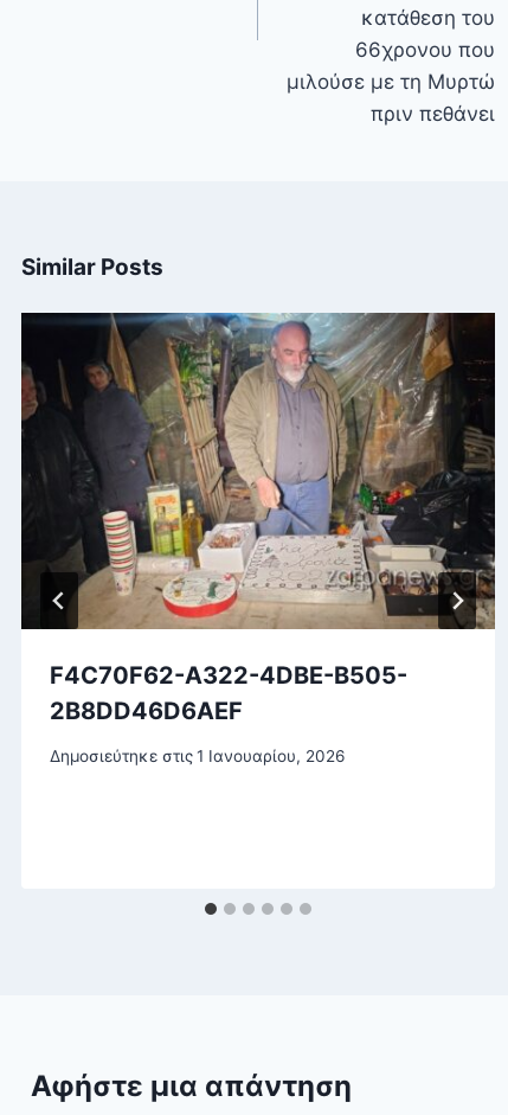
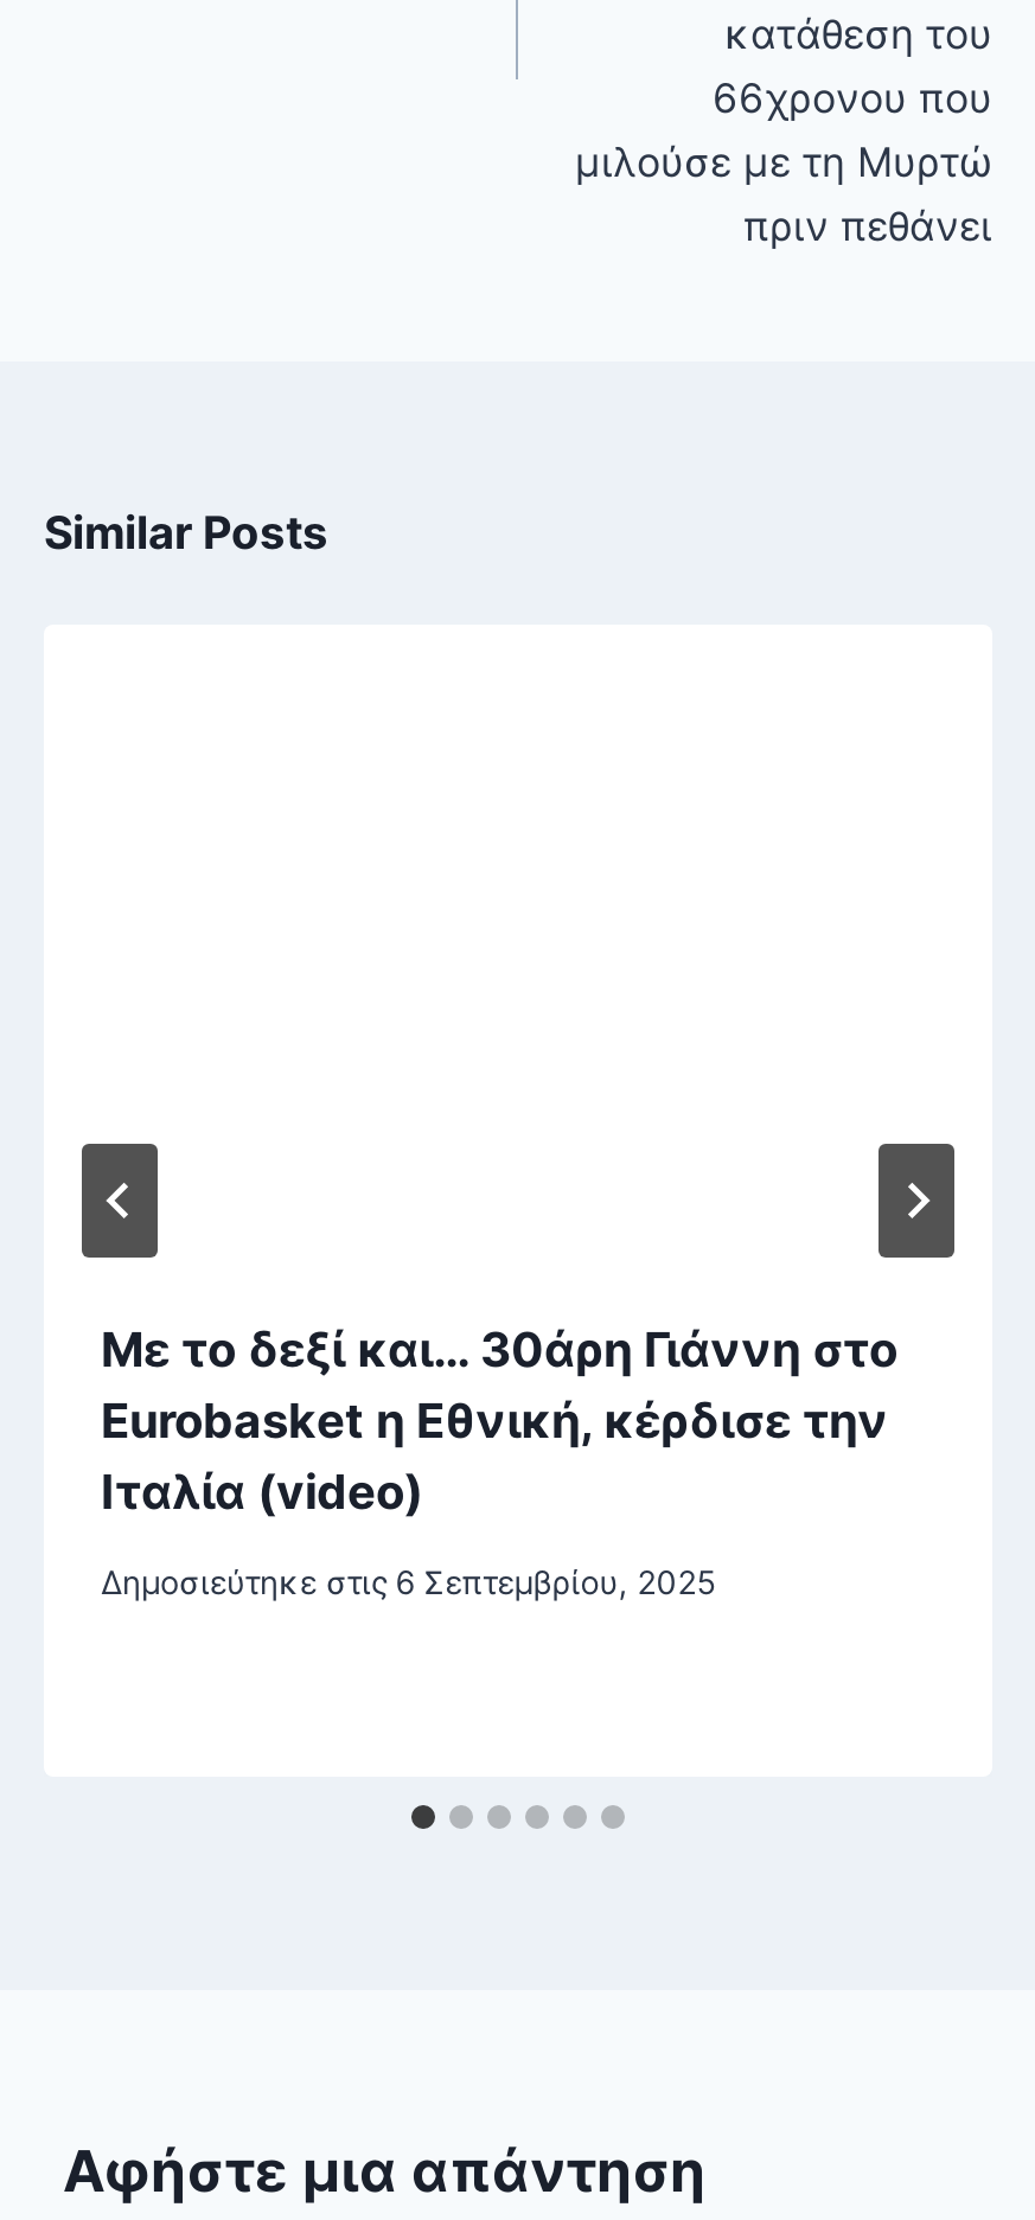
- [image]

- F4C70F62-A322-4DBE-B505-
- 2B8DD46D6AEF
+ Με το δεξί και… 30άρη Γιάννη στο
+ Eurobasket η Εθνική, κέρδισε την
+ Ιταλία (video)

- Δημοσιεύτηκε στις 1 Ιανουαρίου, 2026
+ Δημοσιεύτηκε στις 6 Σεπτεμβρίου, 2025
